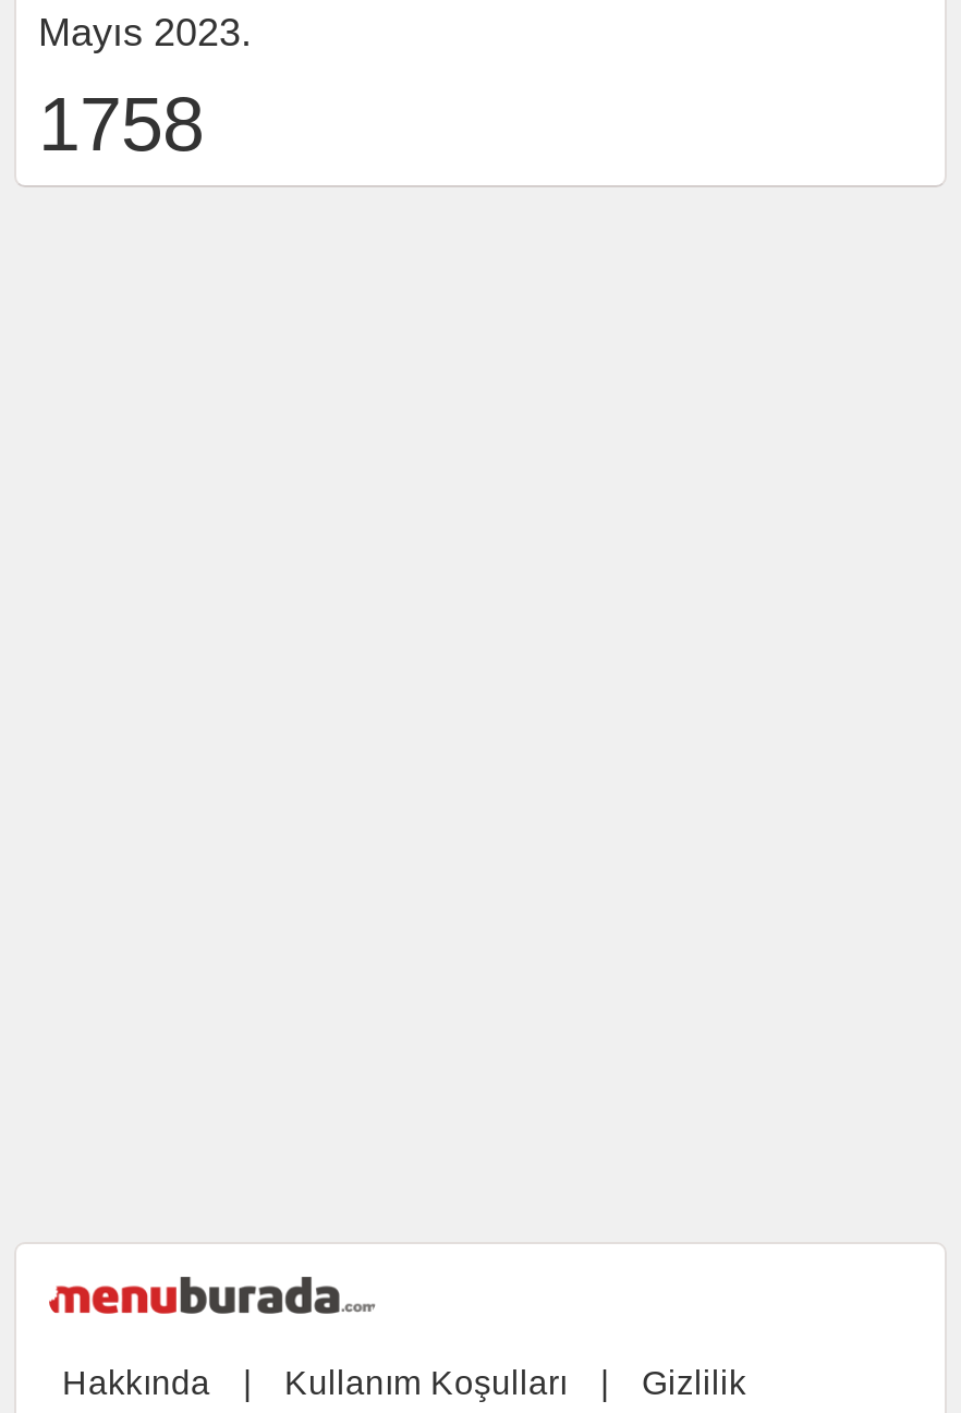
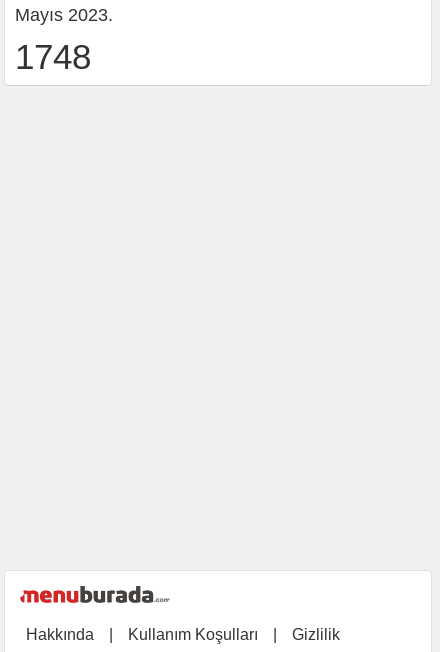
- 1758
+ 1748
